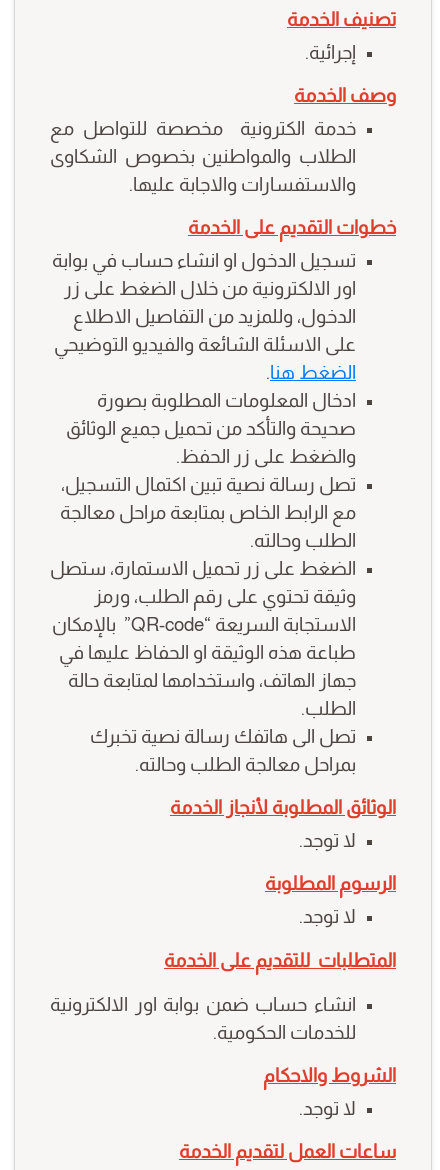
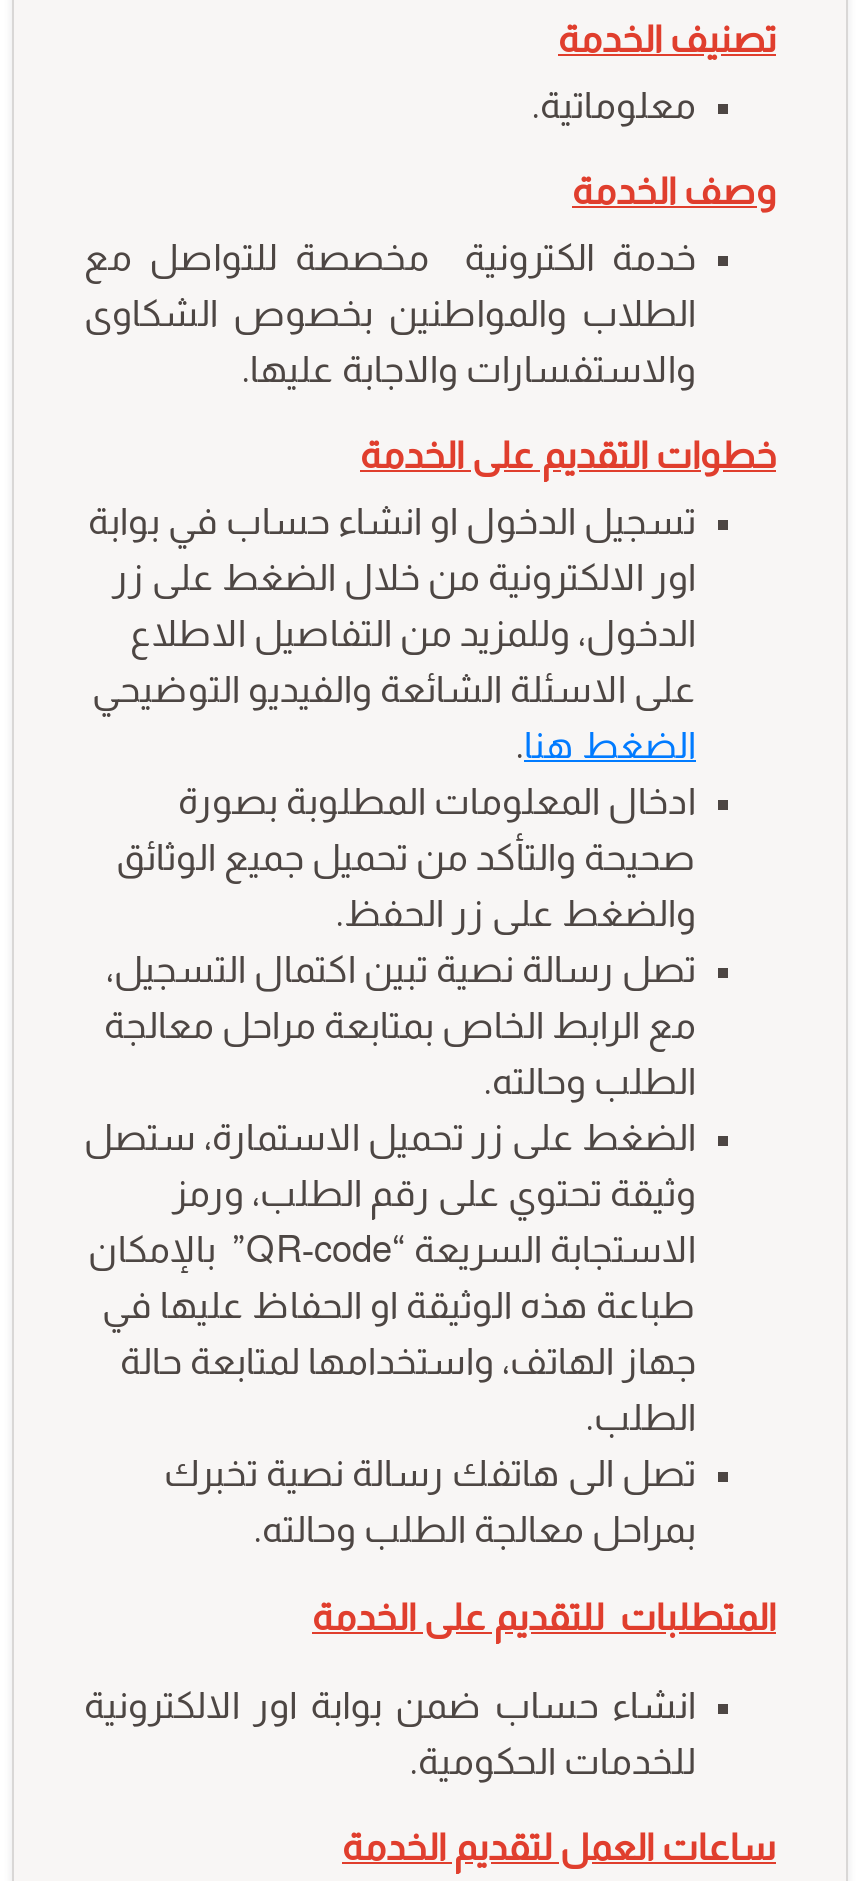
- إجرائية.
+ معلوماتية.

- الوثائق المطلوبة لأنجاز الخدمة
- لا توجد.
- الرسوم المطلوبة
- لا توجد.

- الشروط والاحكام
- لا توجد.
